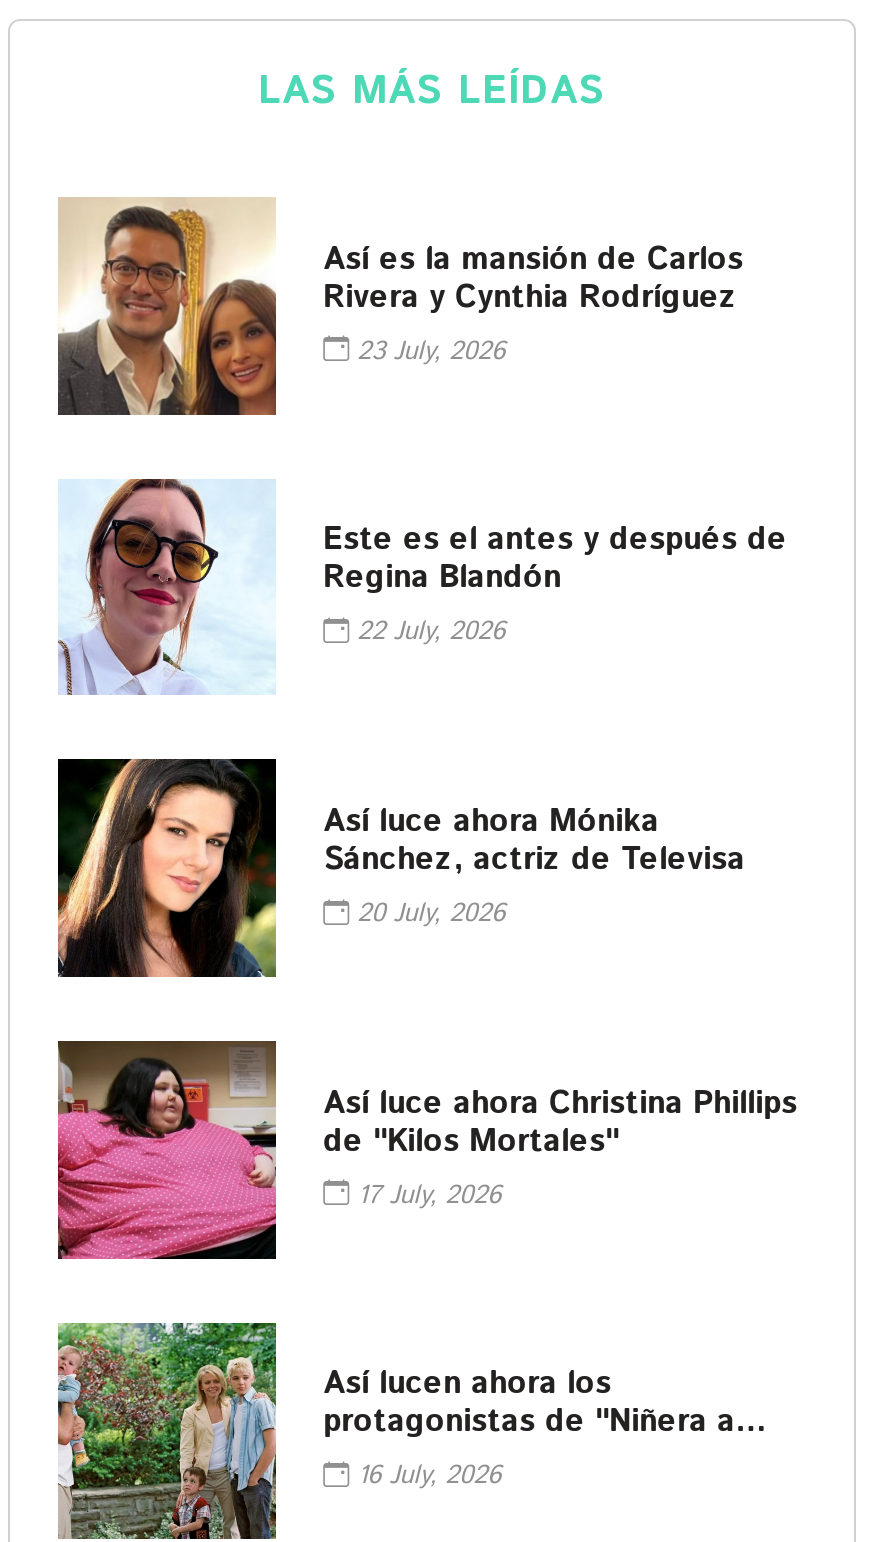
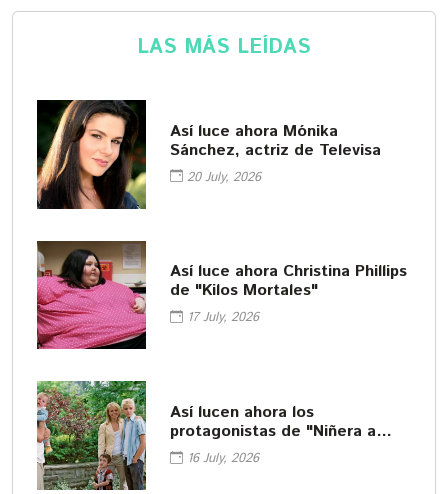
- [image]
- Así es la mansión de Carlos
- Rivera y Cynthia Rodríguez
- 23 July, 2026

- [image]
- Este es el antes y después de
- Regina Blandón
- 22 July, 2026
